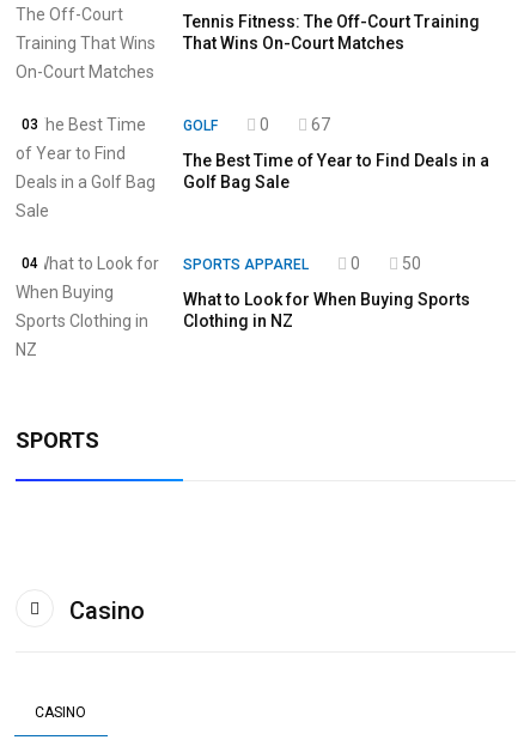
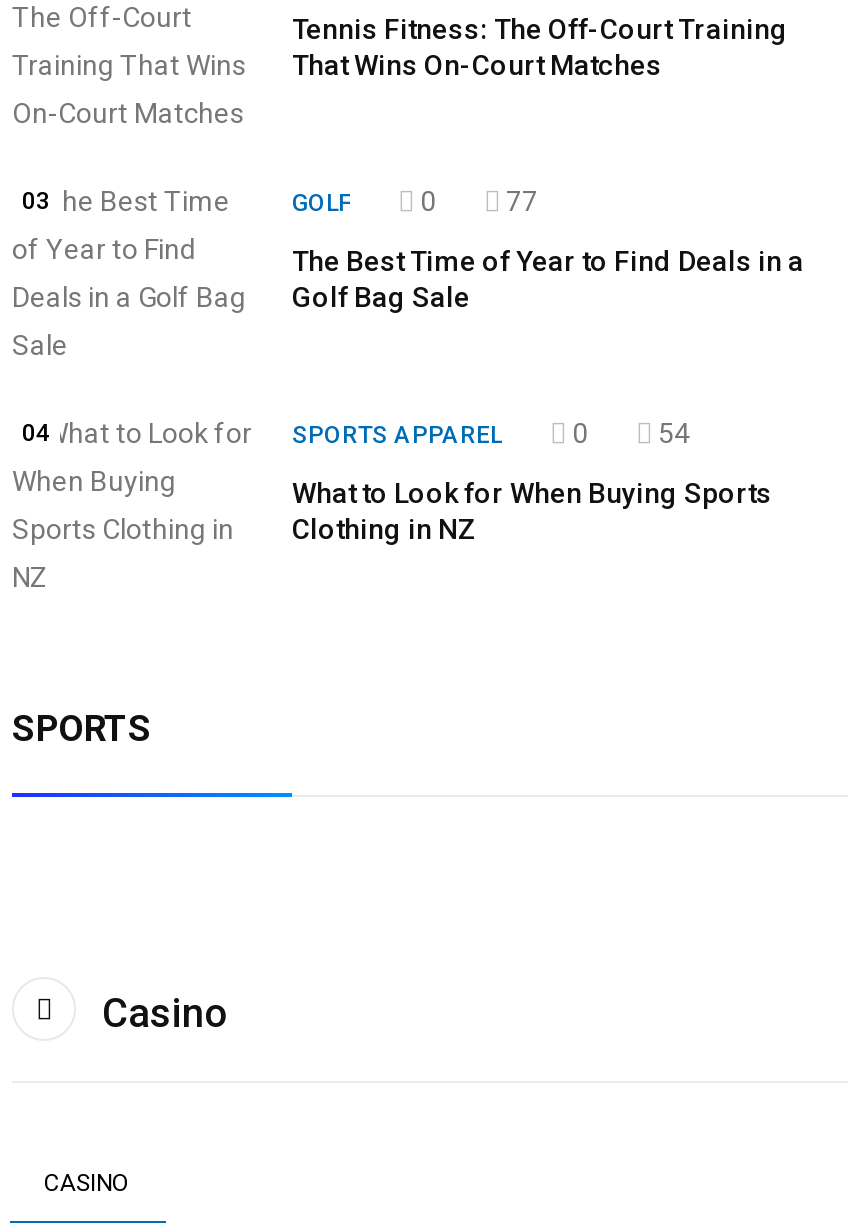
- 0 67
+ 0 77

- 0 50
+ 0 54
